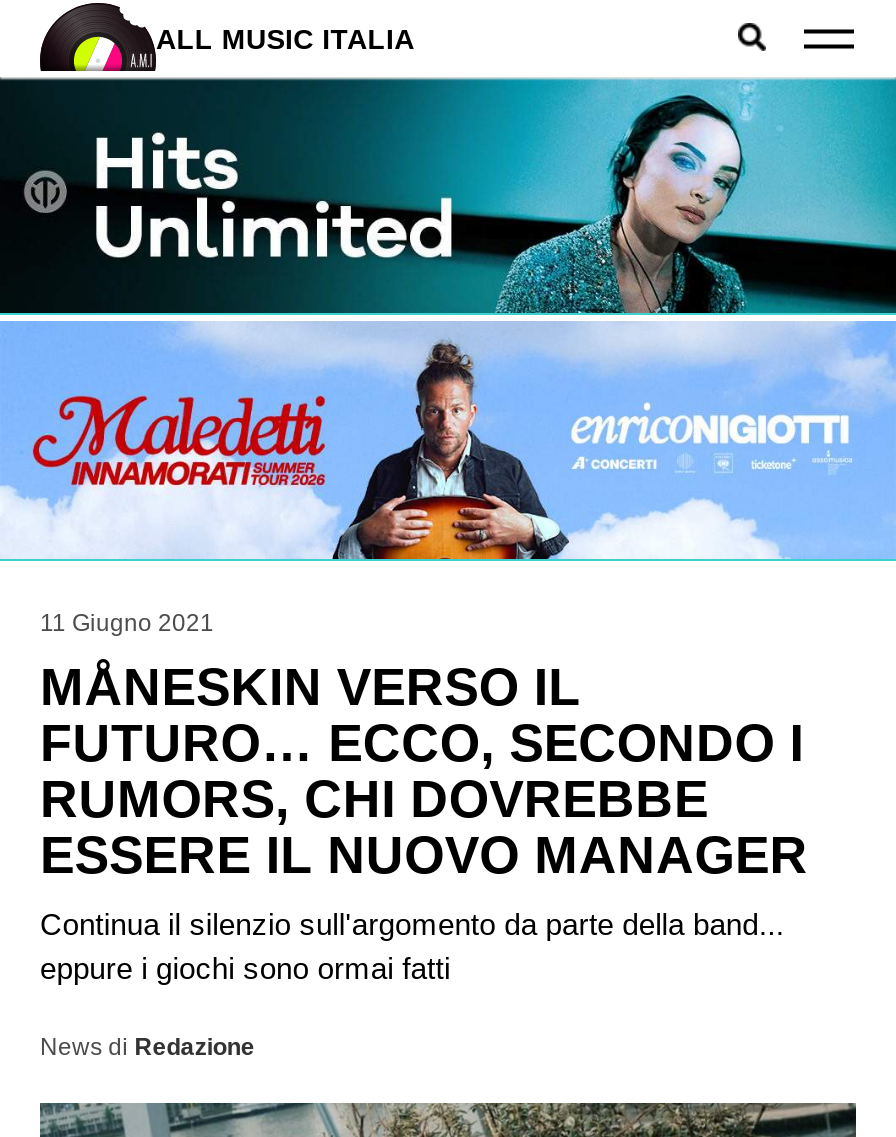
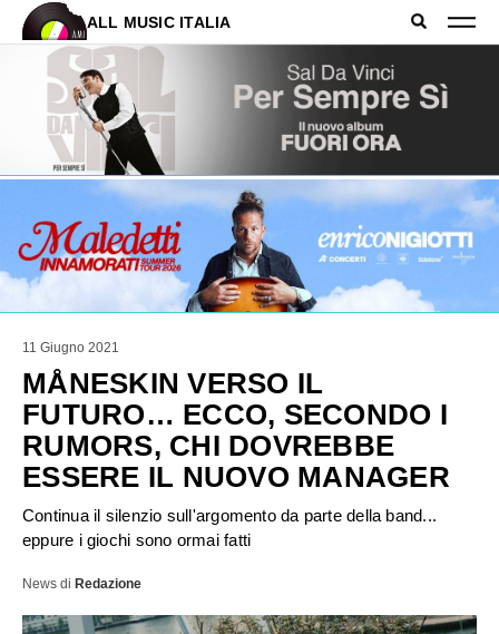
- [image]
+ [image]
